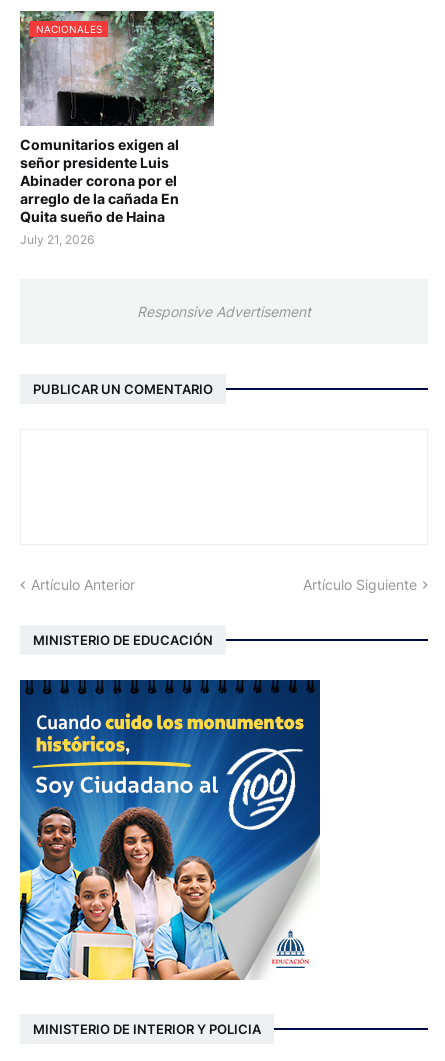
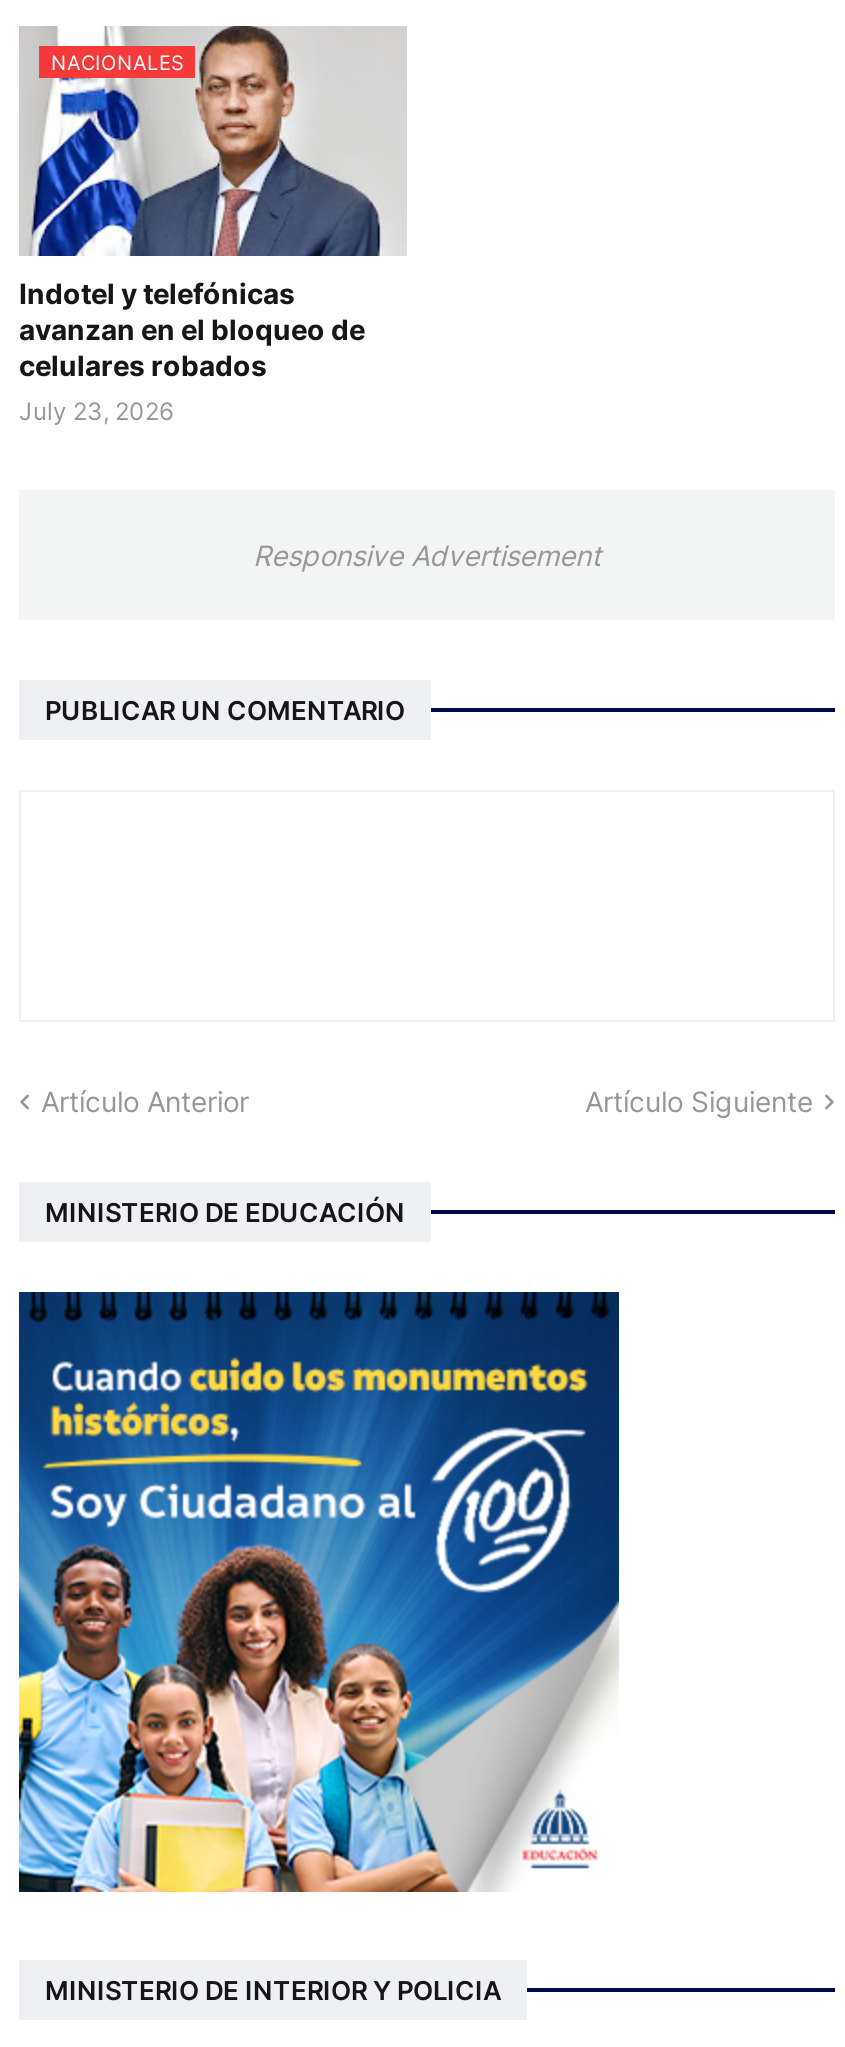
- [image]
- Comunitarios exigen al
- señor presidente Luis
- Abinader corona por el
- arreglo de la cañada En
- Quita sueño de Haina
- July 21, 2026
+ [image]
+ Indotel y telefónicas
+ avanzan en el bloqueo de
+ celulares robados
+ July 23, 2026
